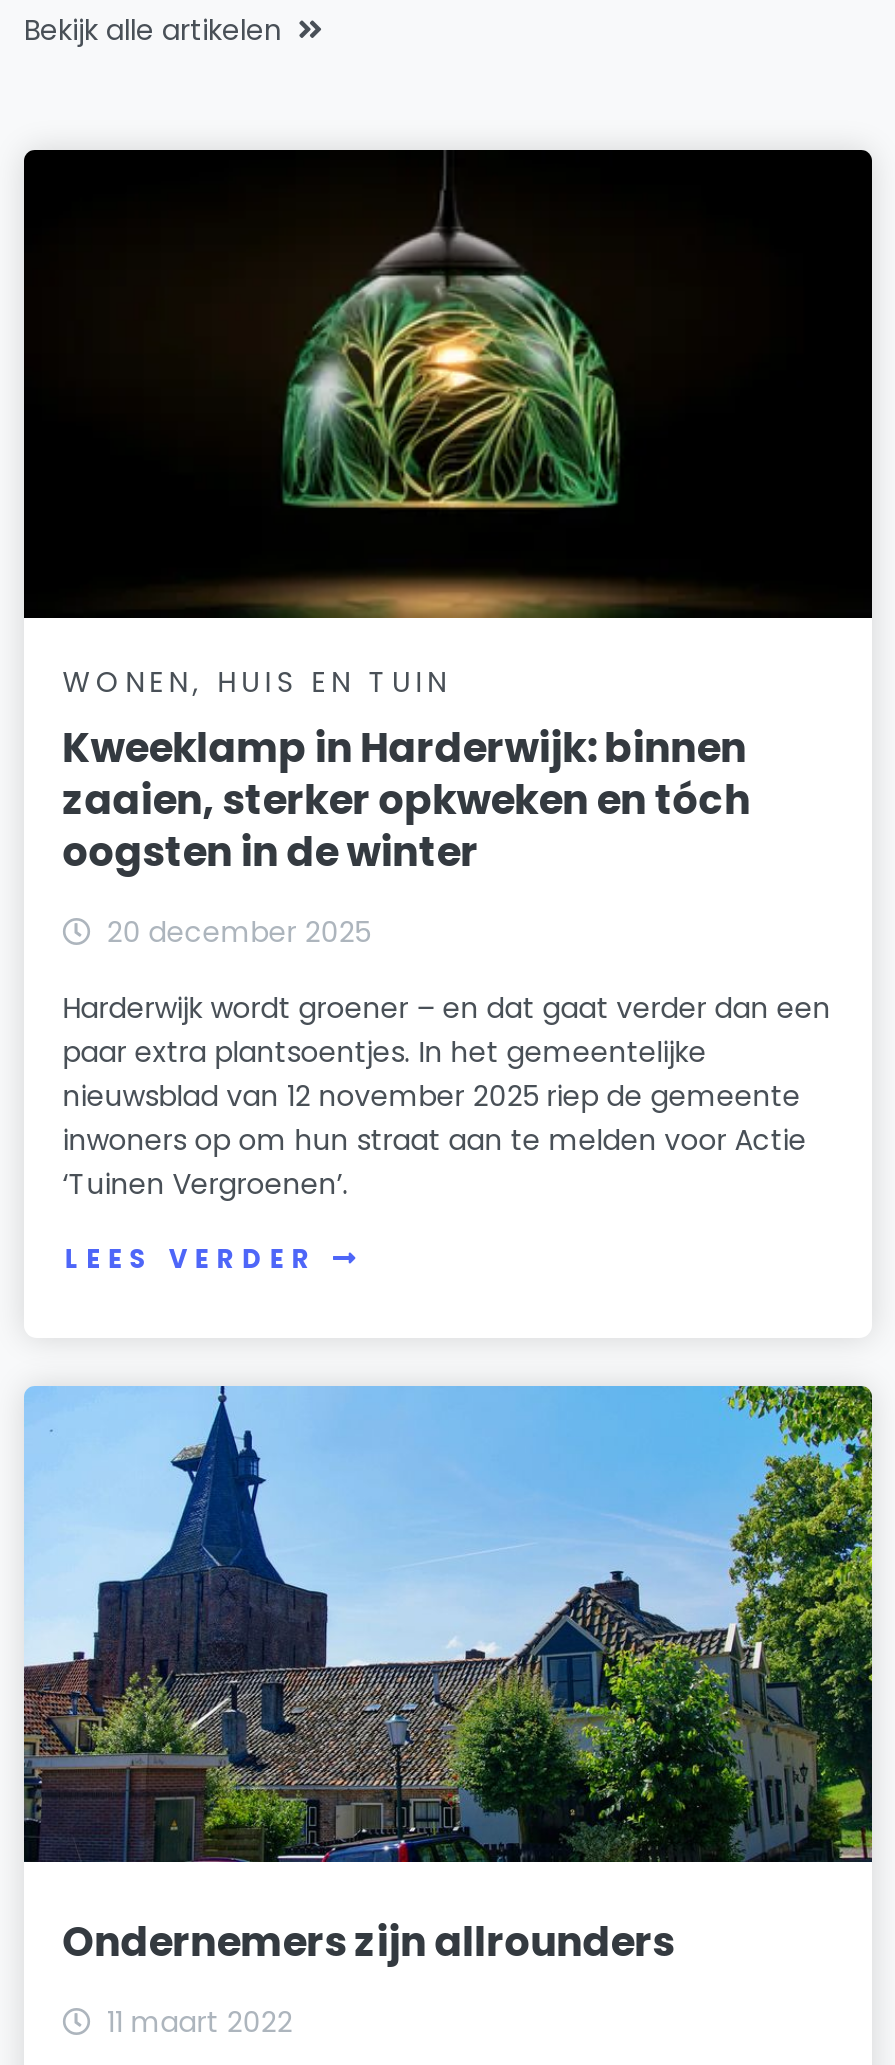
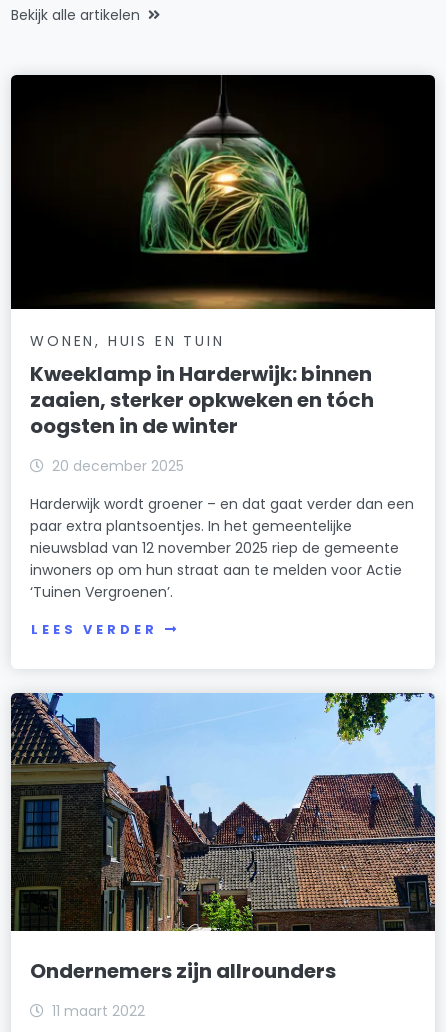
- [image]
+ [image]
